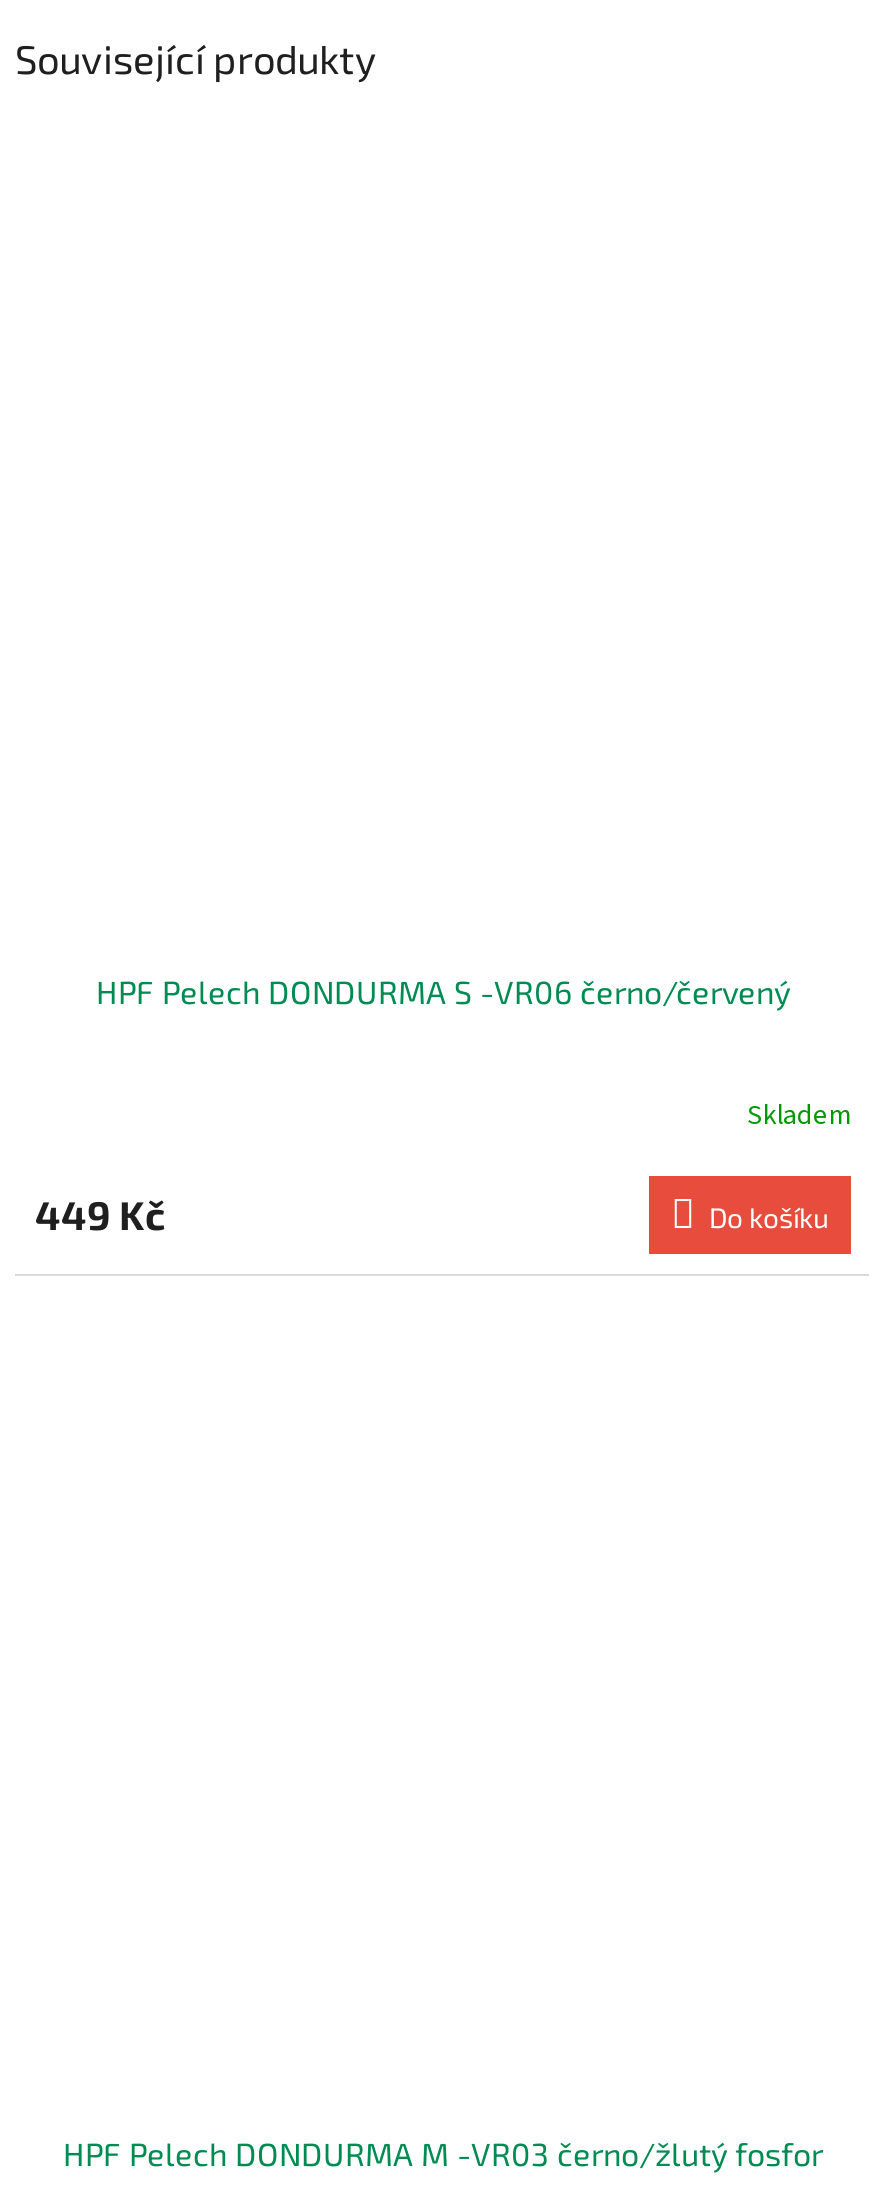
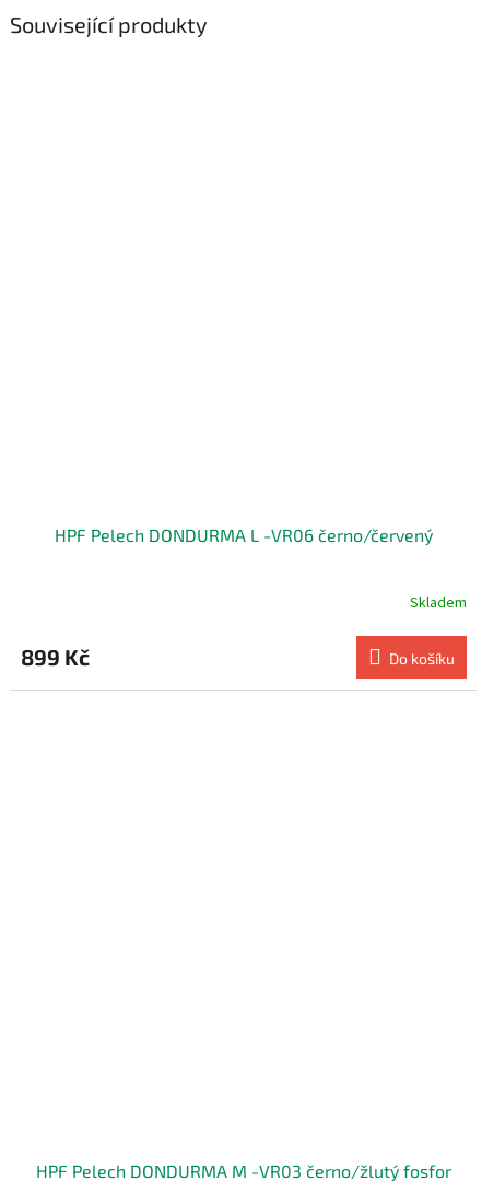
- HPF Pelech DONDURMA S -VR06 černo/červený
+ HPF Pelech DONDURMA L -VR06 černo/červený

- 449 Kč
+ 899 Kč
